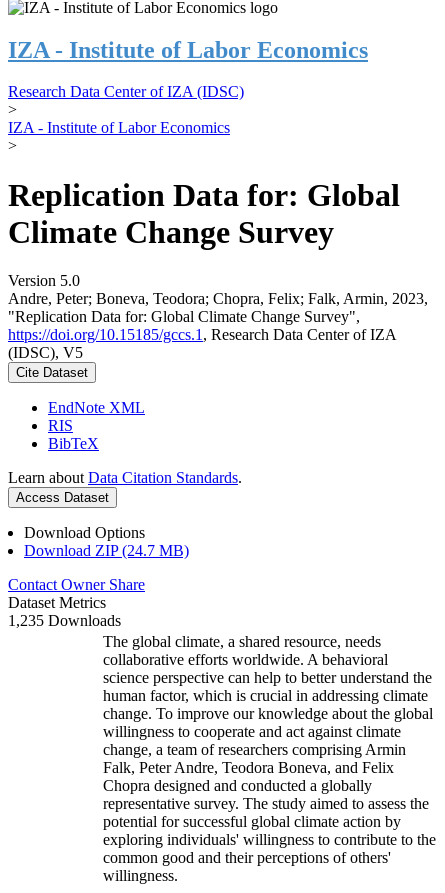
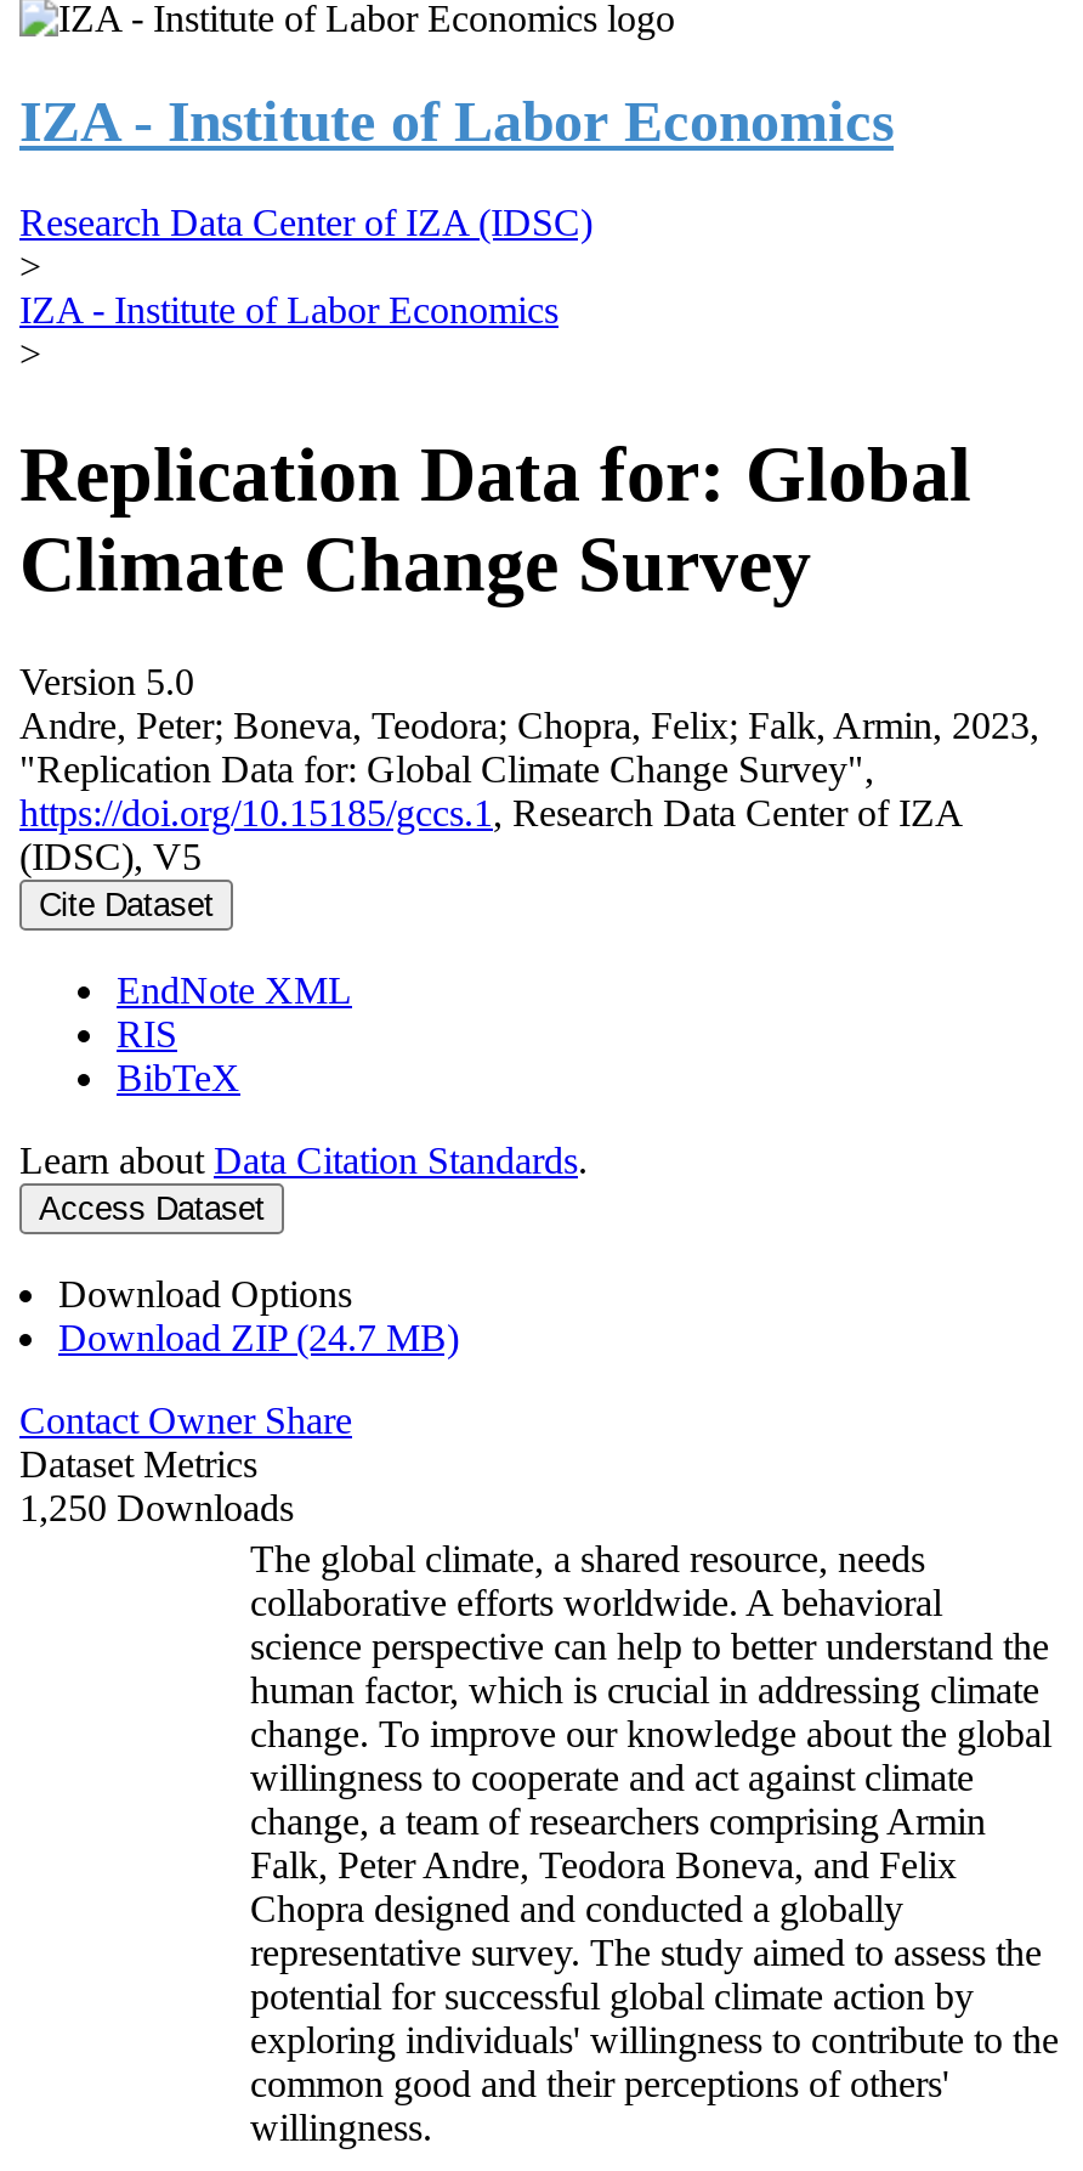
- 1,235 Downloads
+ 1,250 Downloads
